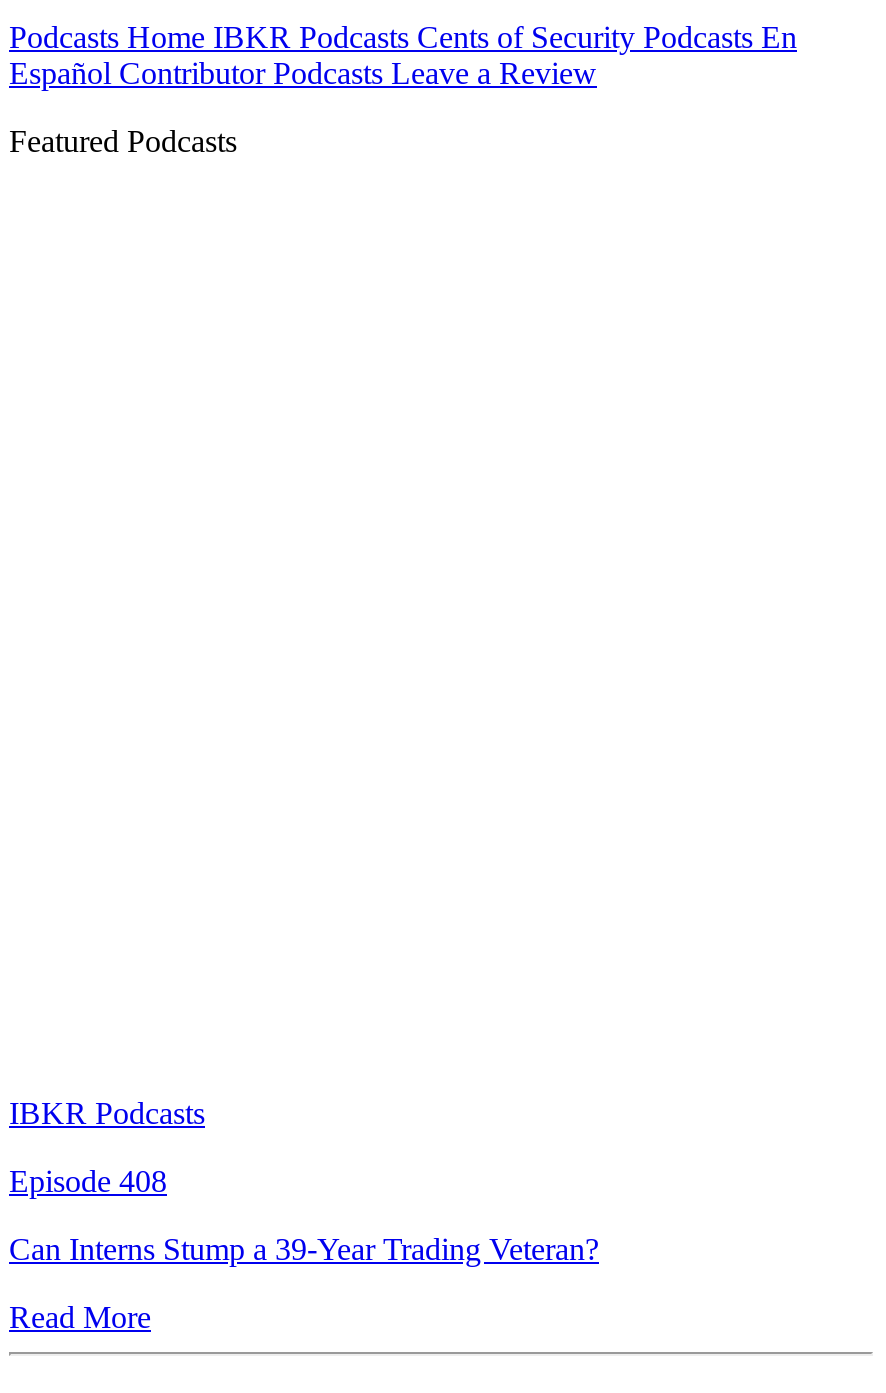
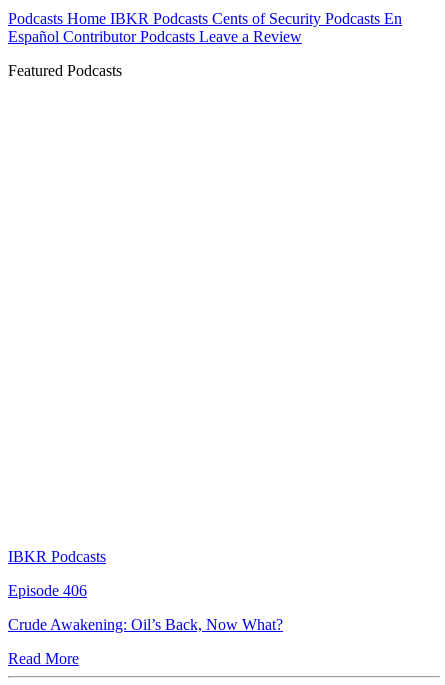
- Episode 408
+ Episode 406

- Can Interns Stump a 39-Year Trading Veteran?
+ Crude Awakening: Oil’s Back, Now What?
